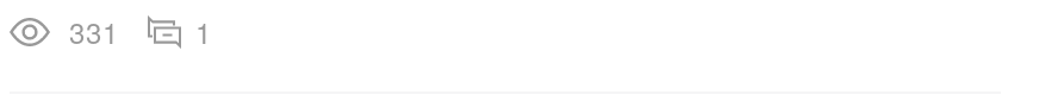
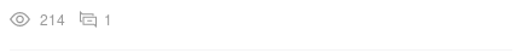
- 331 1
+ 214 1
